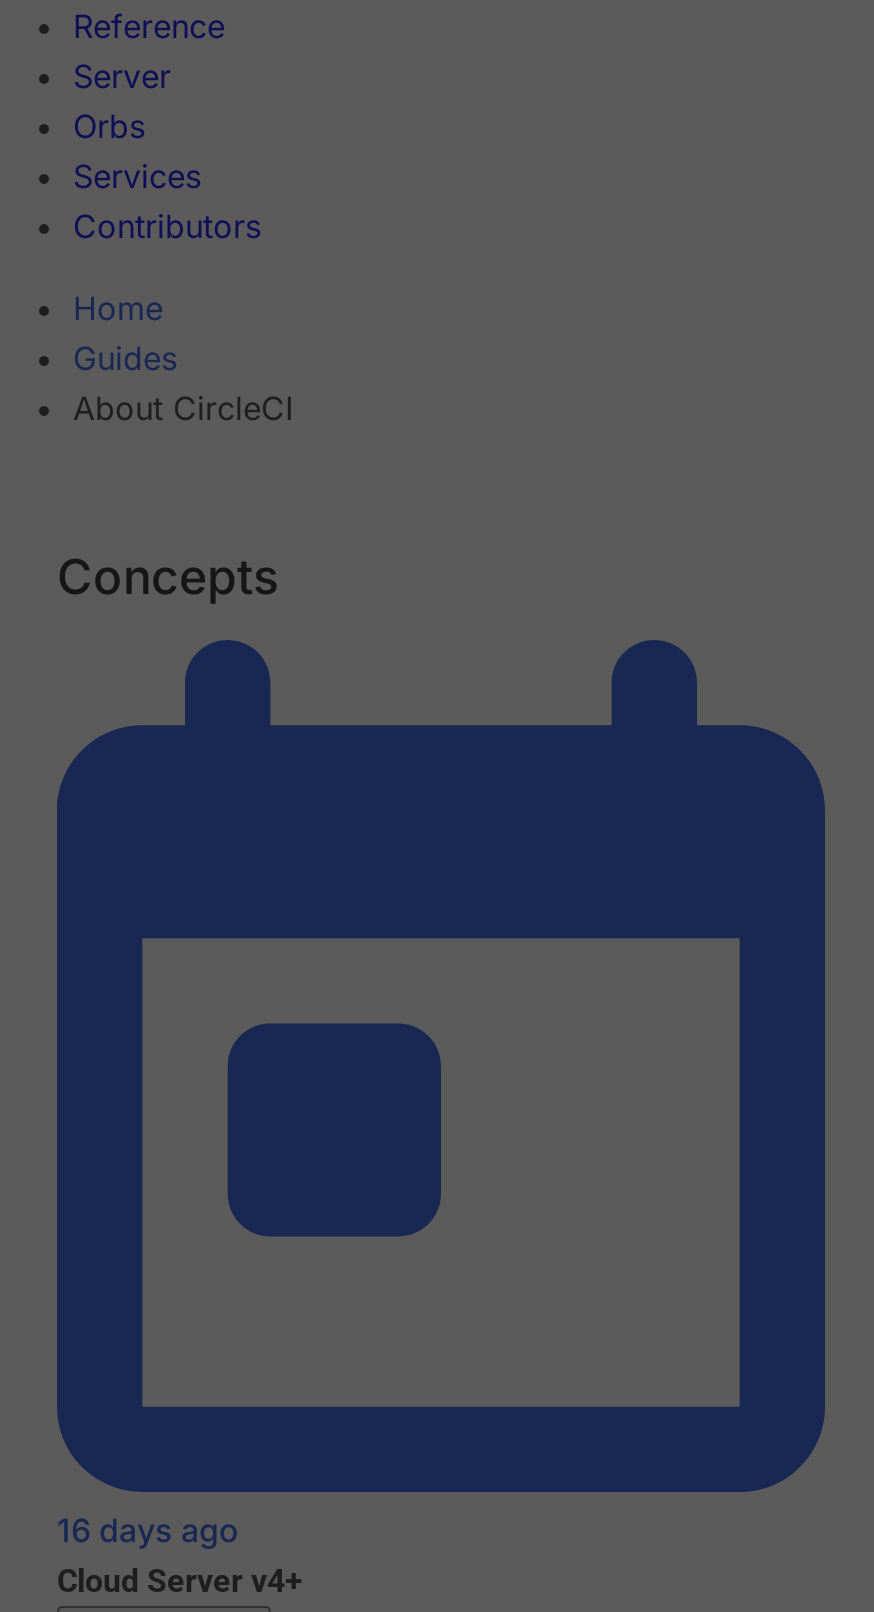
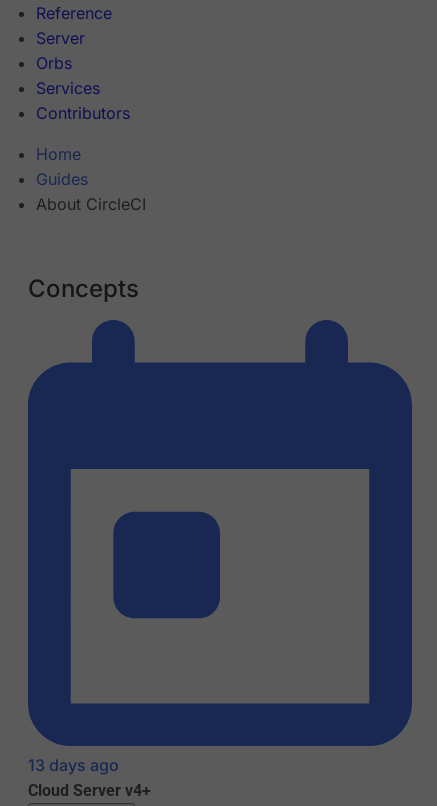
- 16 days ago
+ 13 days ago
